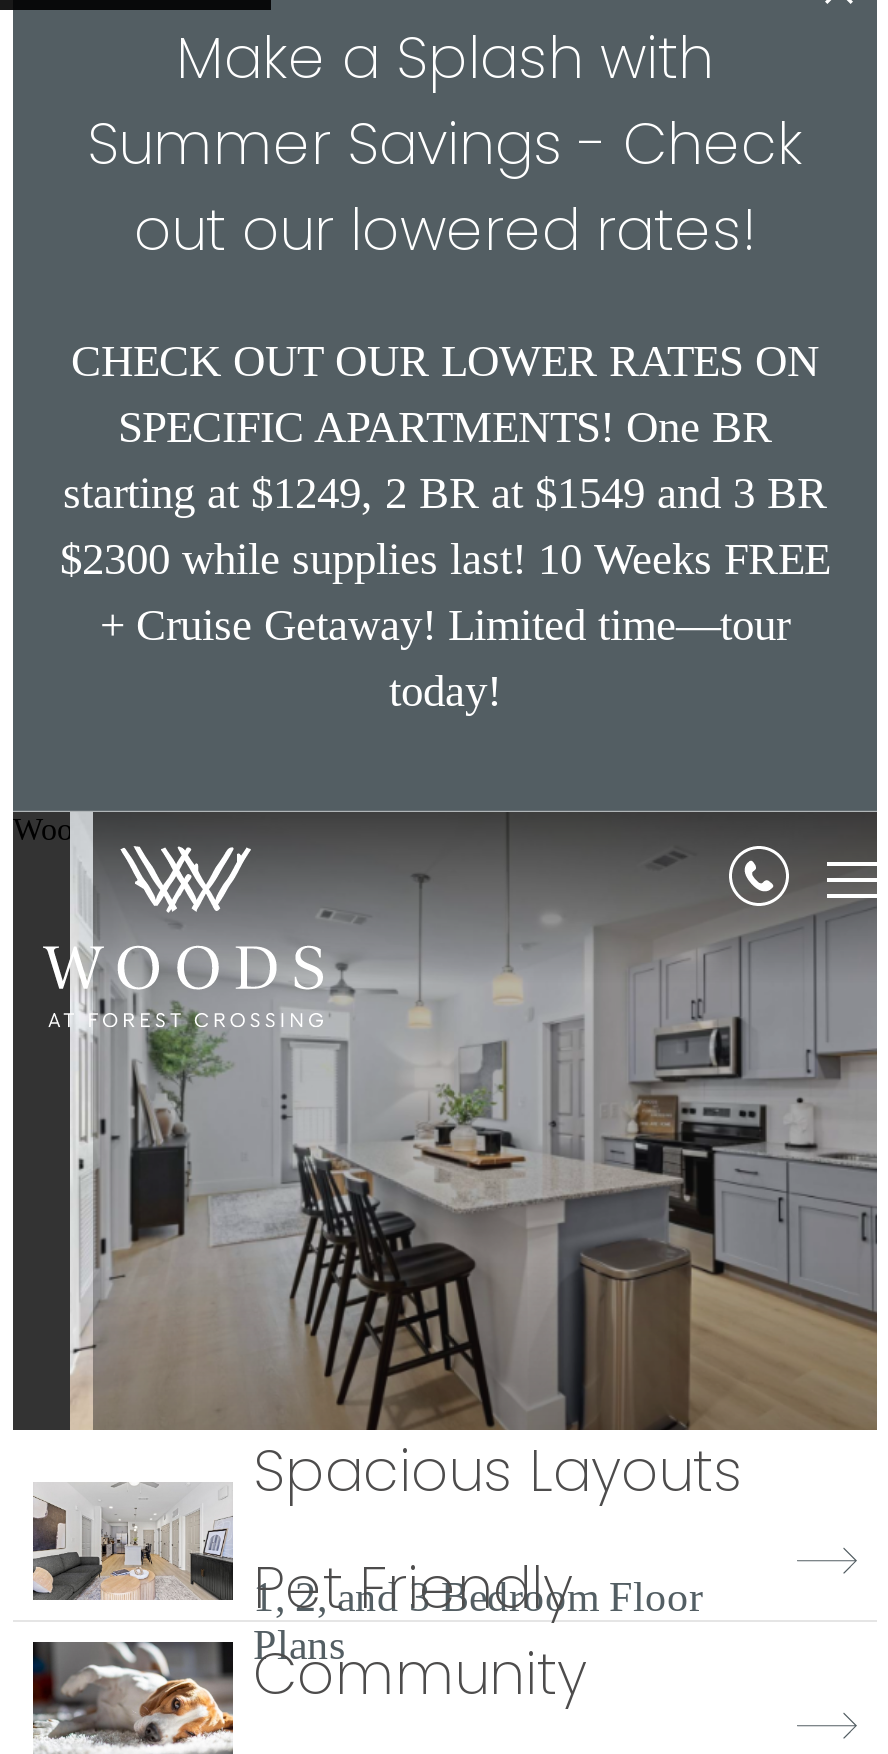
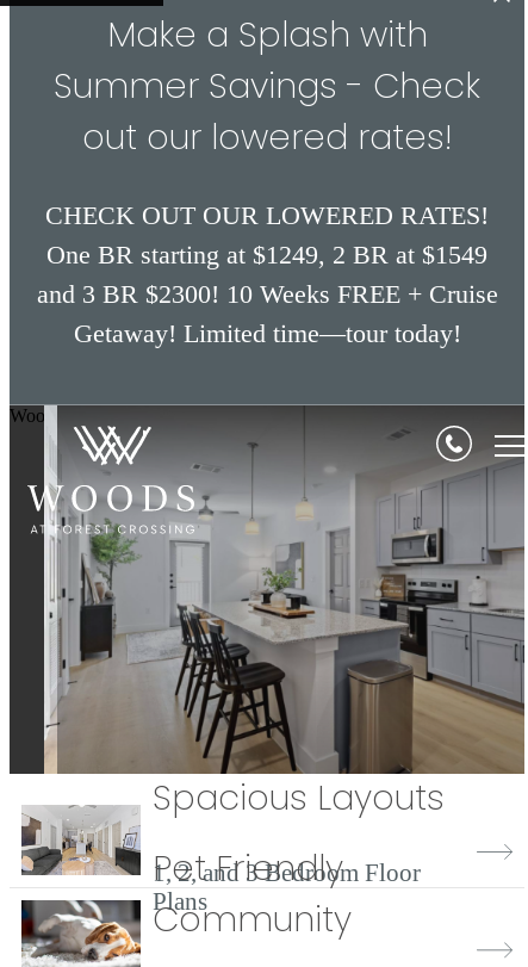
- CHECK OUT OUR LOWER RATES ON
- SPECIFIC APARTMENTS! One BR
- starting at $1249, 2 BR at $1549 and 3 BR
- $2300 while supplies last! 10 Weeks FREE
- + Cruise Getaway! Limited time—tour
- today!
+ CHECK OUT OUR LOWERED RATES!
+ One BR starting at $1249, 2 BR at $1549
+ and 3 BR $2300! 10 Weeks FREE + Cruise
+ Getaway! Limited time—tour today!
